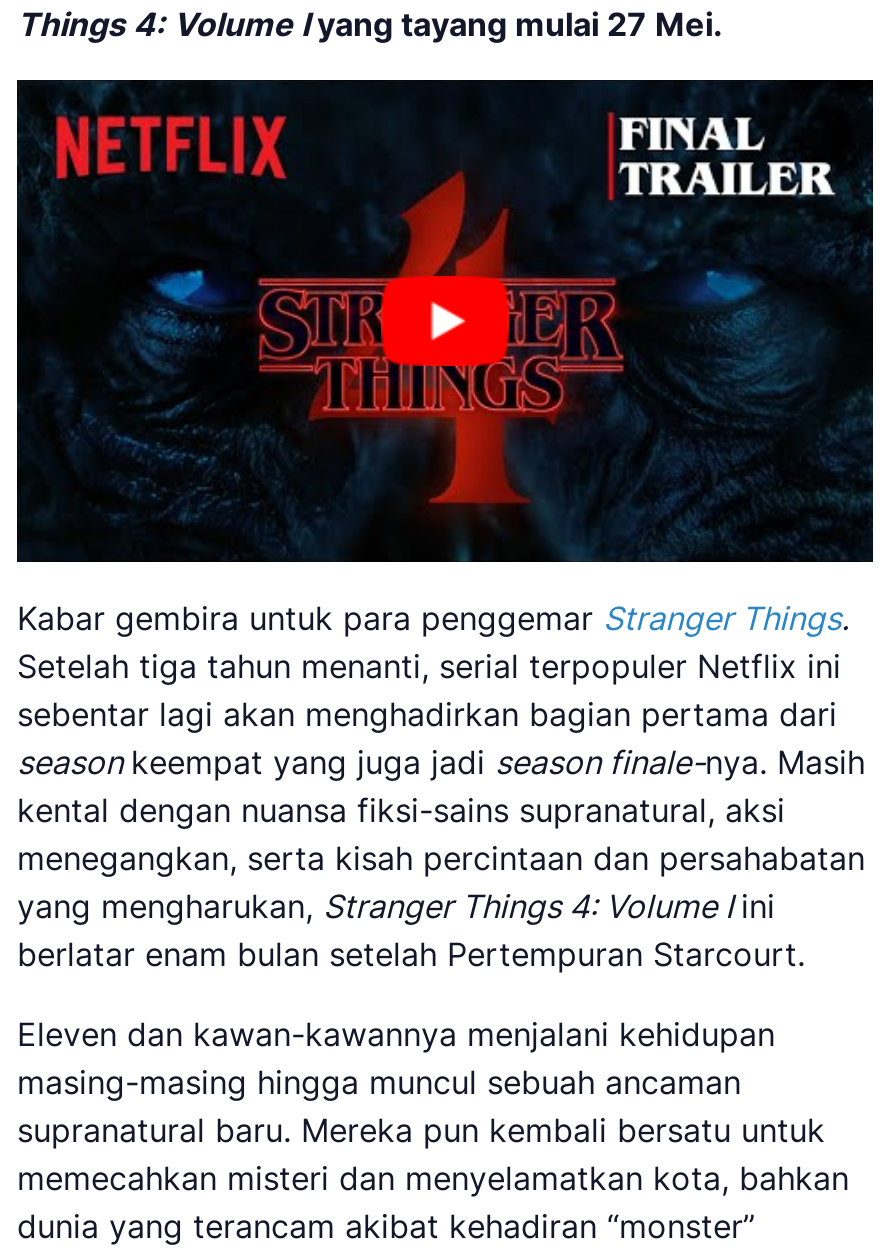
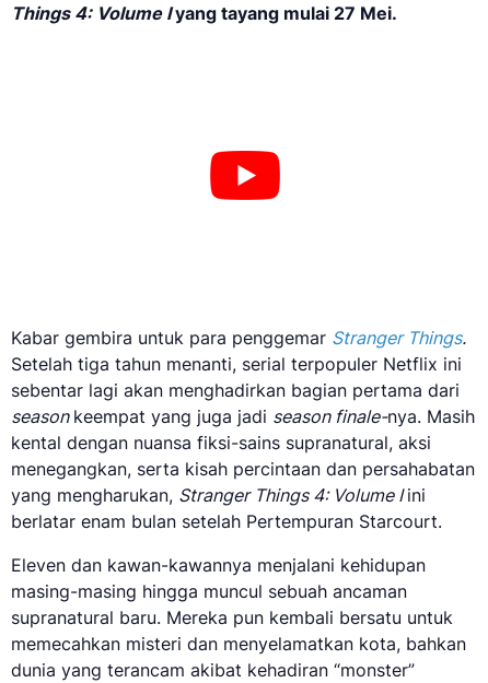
- [image]
